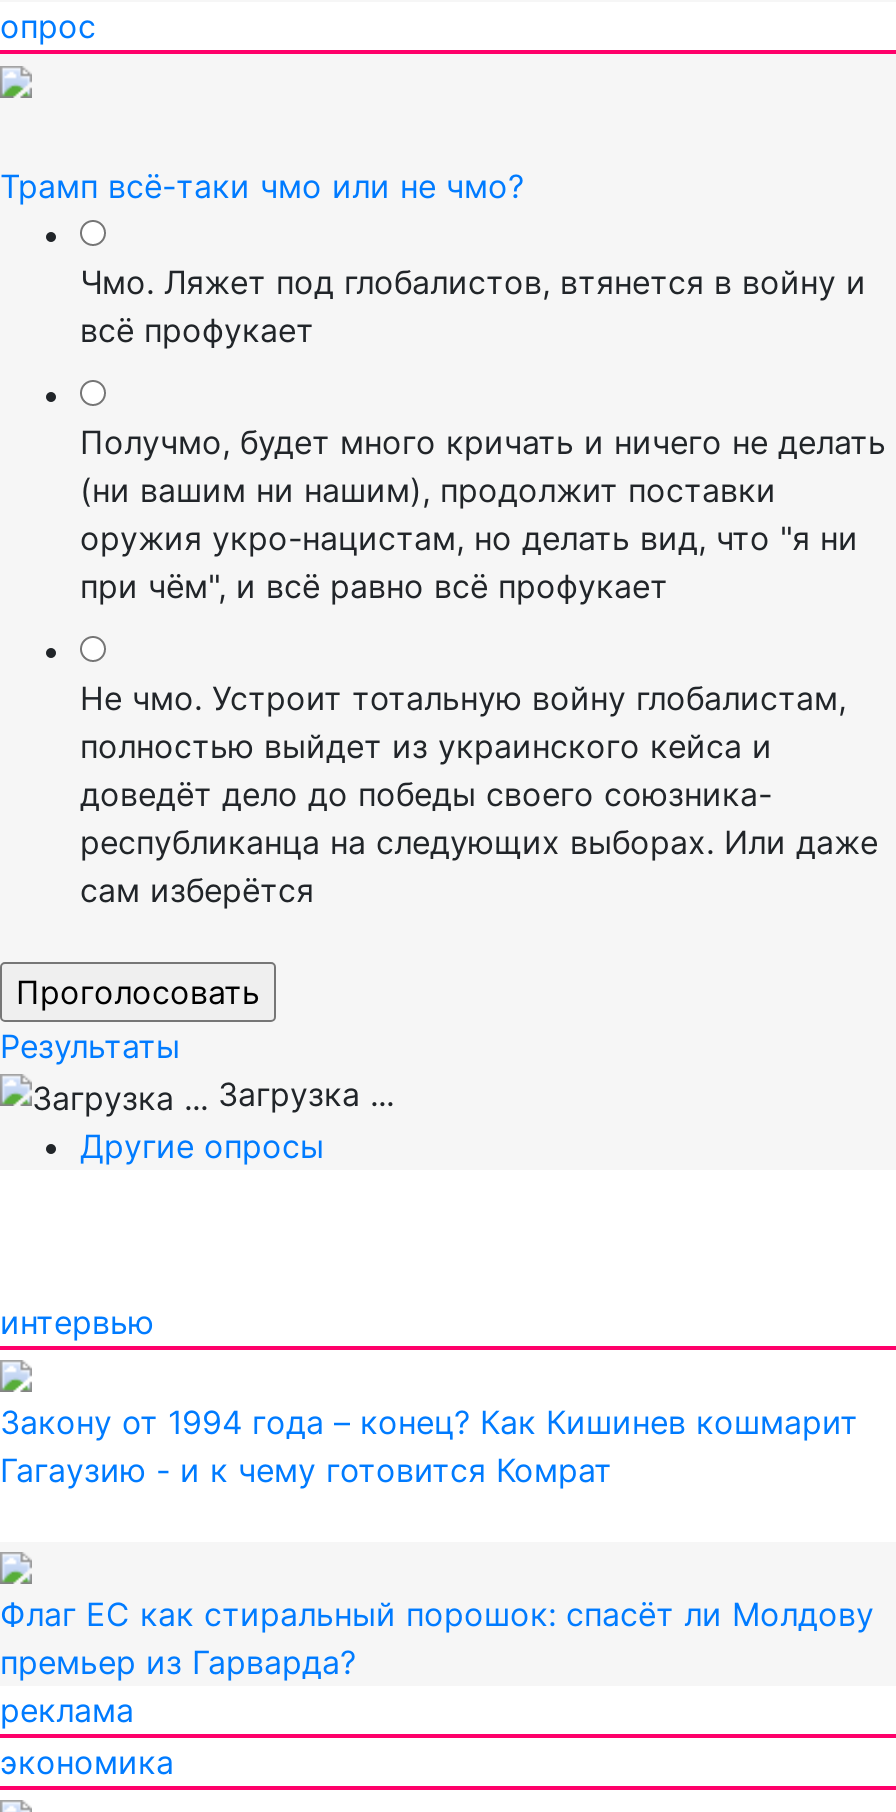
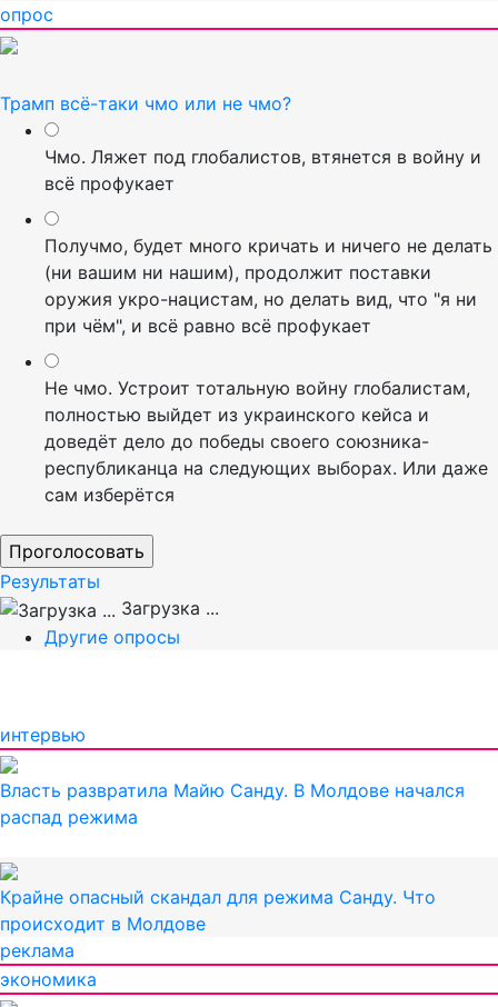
- Закону от 1994 года – конец? Как Кишинев кошмарит
- Гагаузию - и к чему готовится Комрат
+ Власть развратила Майю Санду. В Молдове начался
+ распад режима

- Флаг ЕС как стиральный порошок: спасёт ли Молдову
- премьер из Гарварда?
+ Крайне опасный скандал для режима Санду. Что
+ происходит в Молдове
